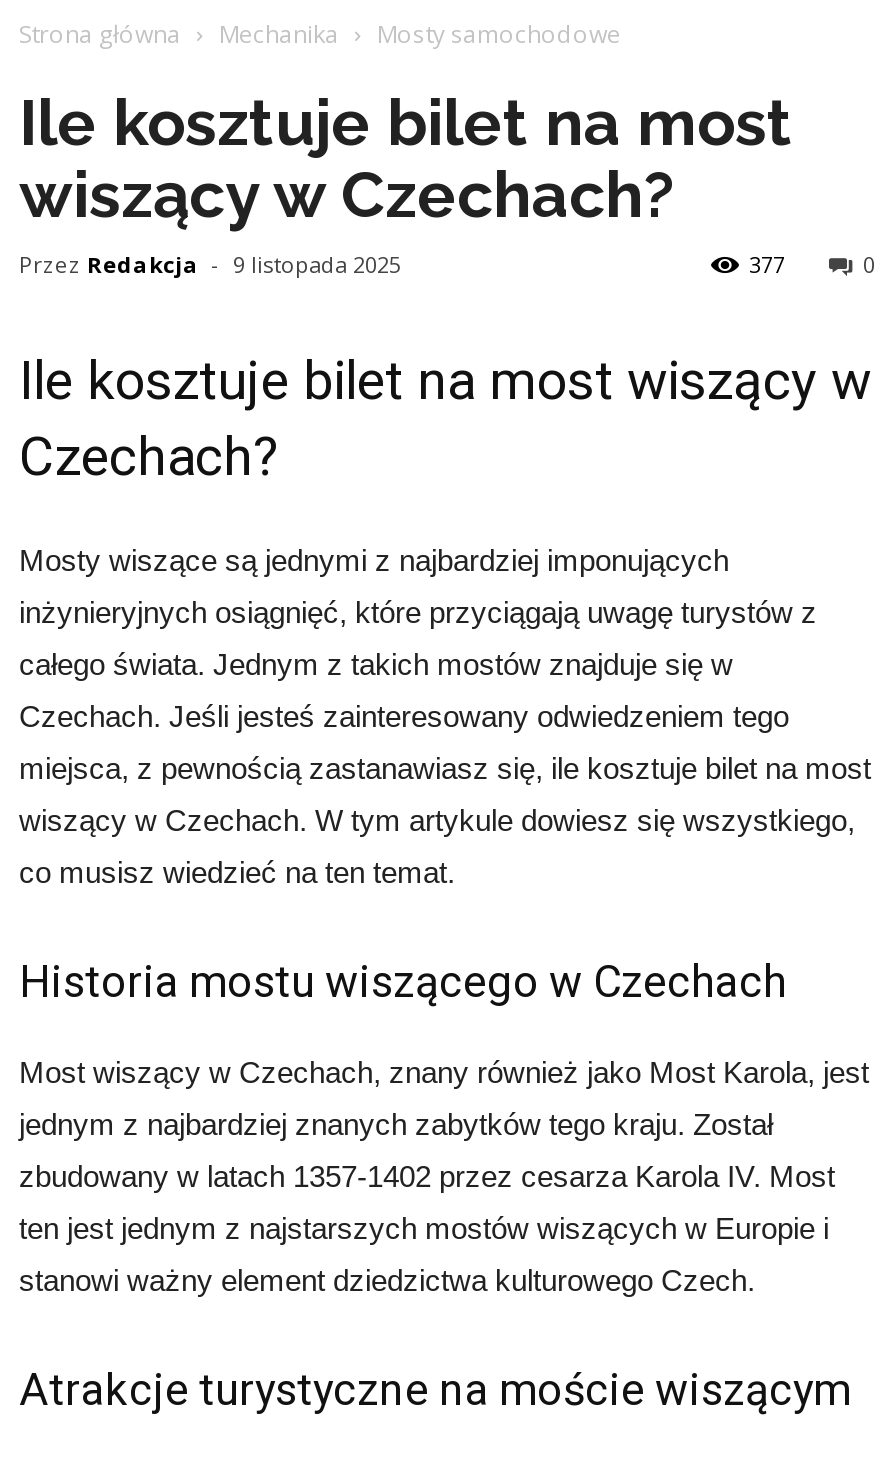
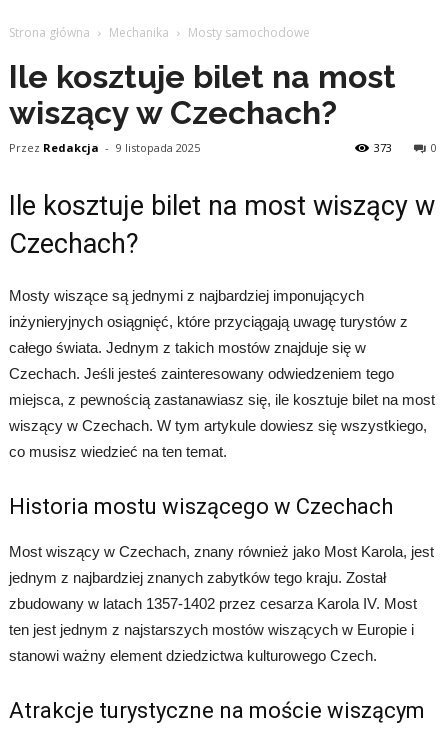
- 377
+ 373
